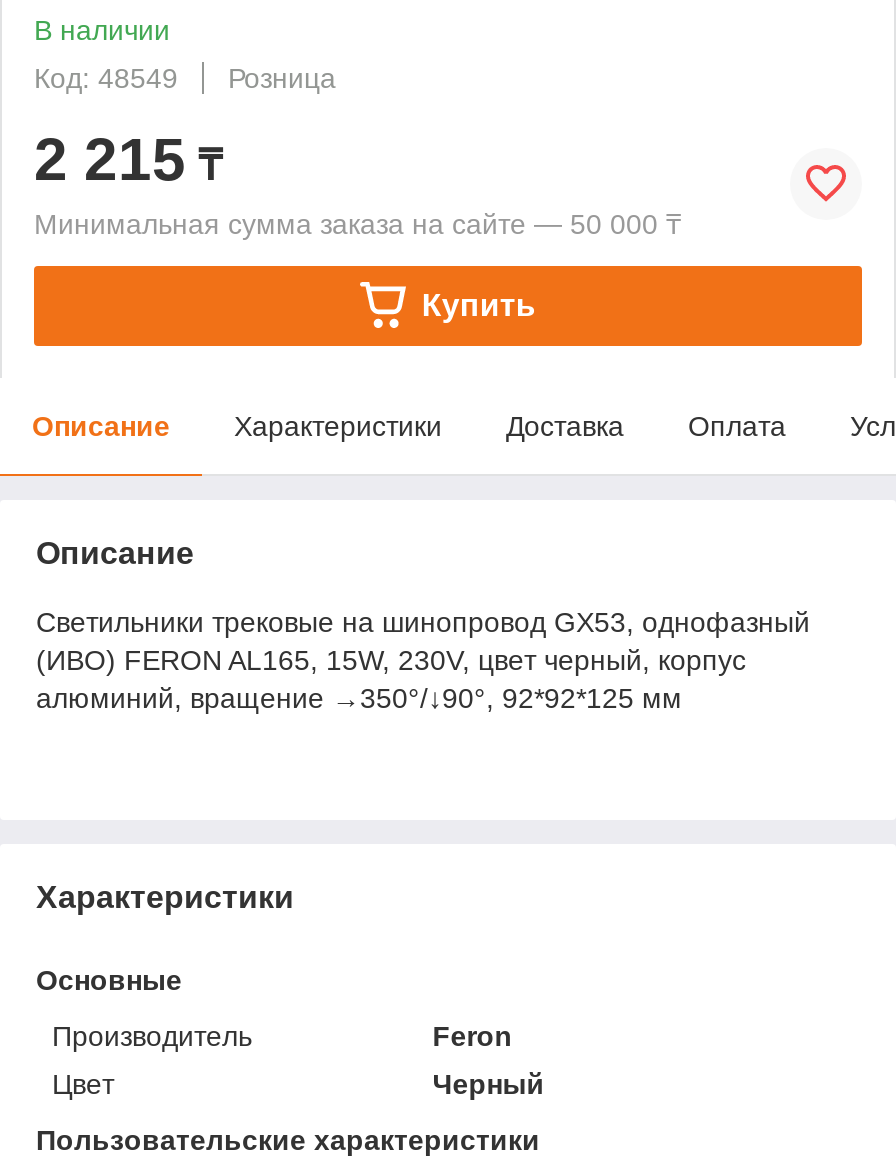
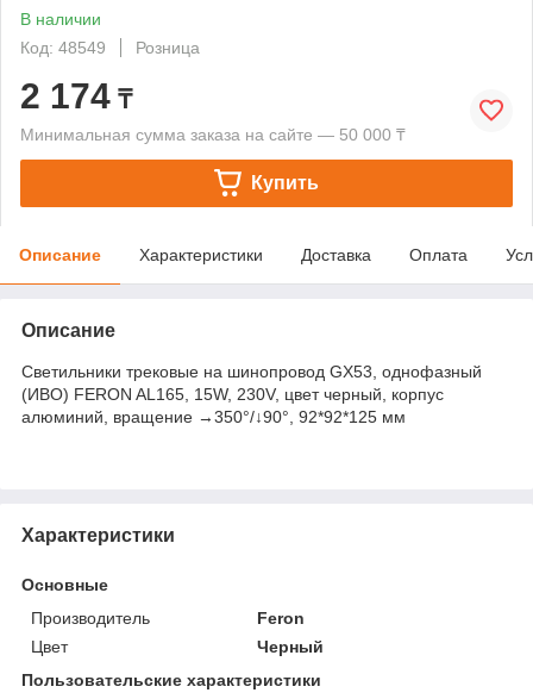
- 2 215 ₸
+ 2 174 ₸
